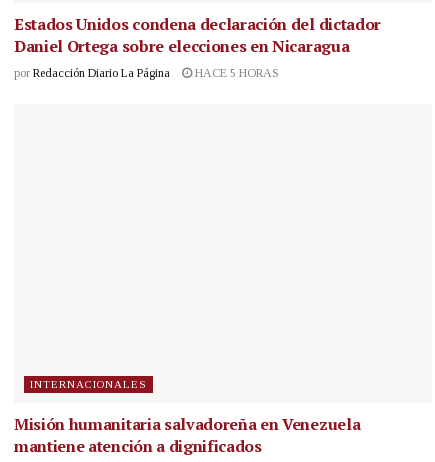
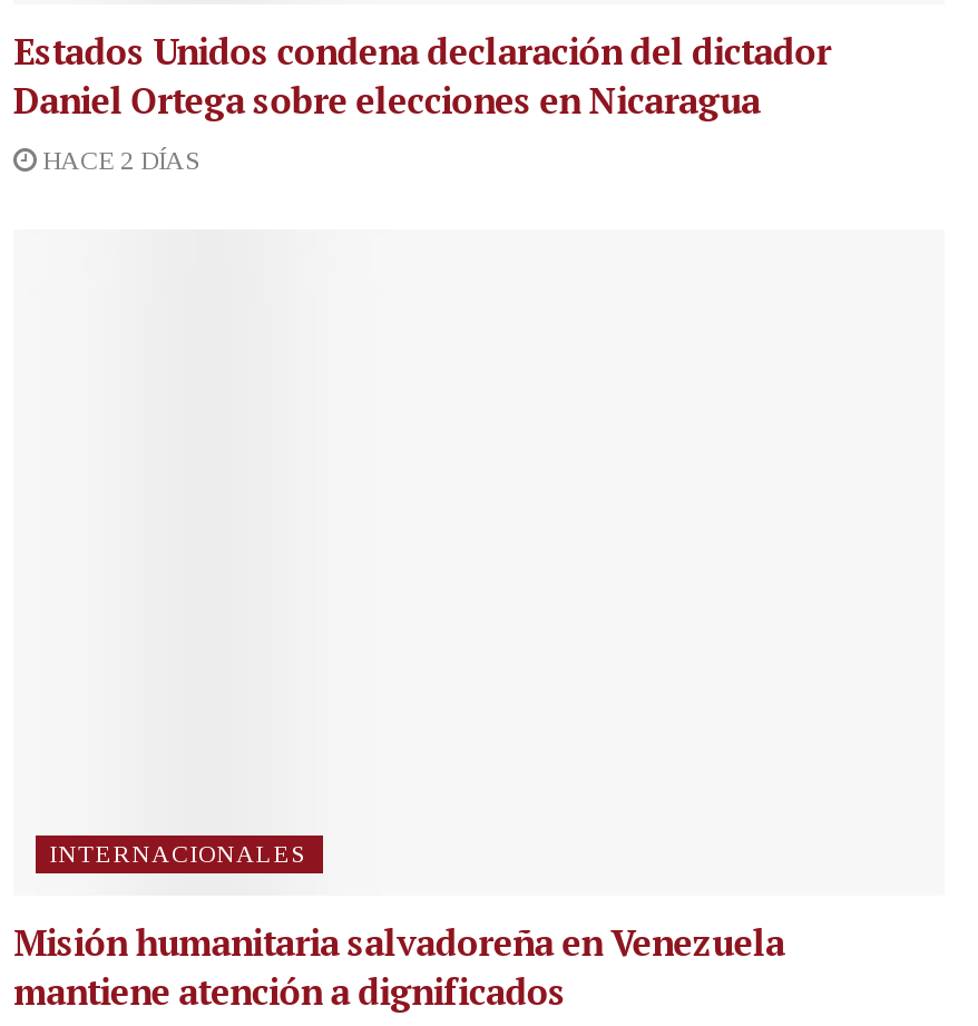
- por Redacción Diario La Página
- HACE 5 HORAS
+ HACE 2 DÍAS
